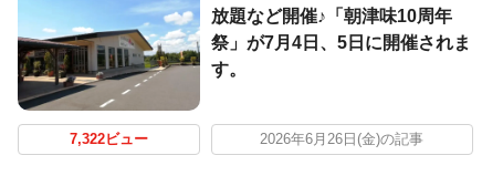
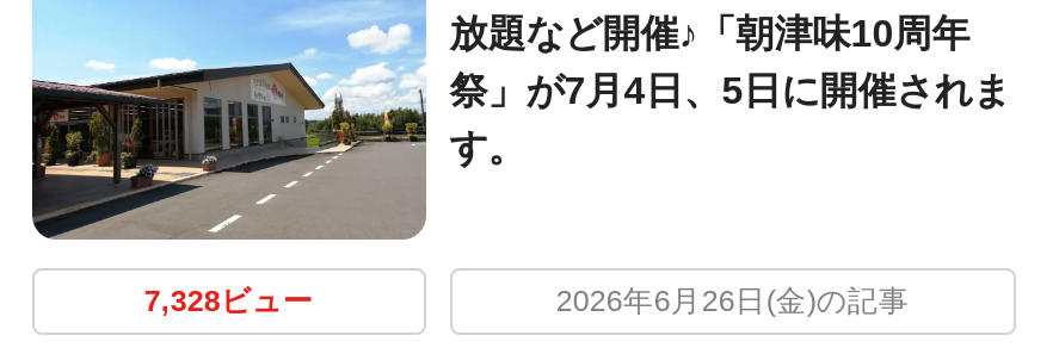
- 7,322ビュー
+ 7,328ビュー
